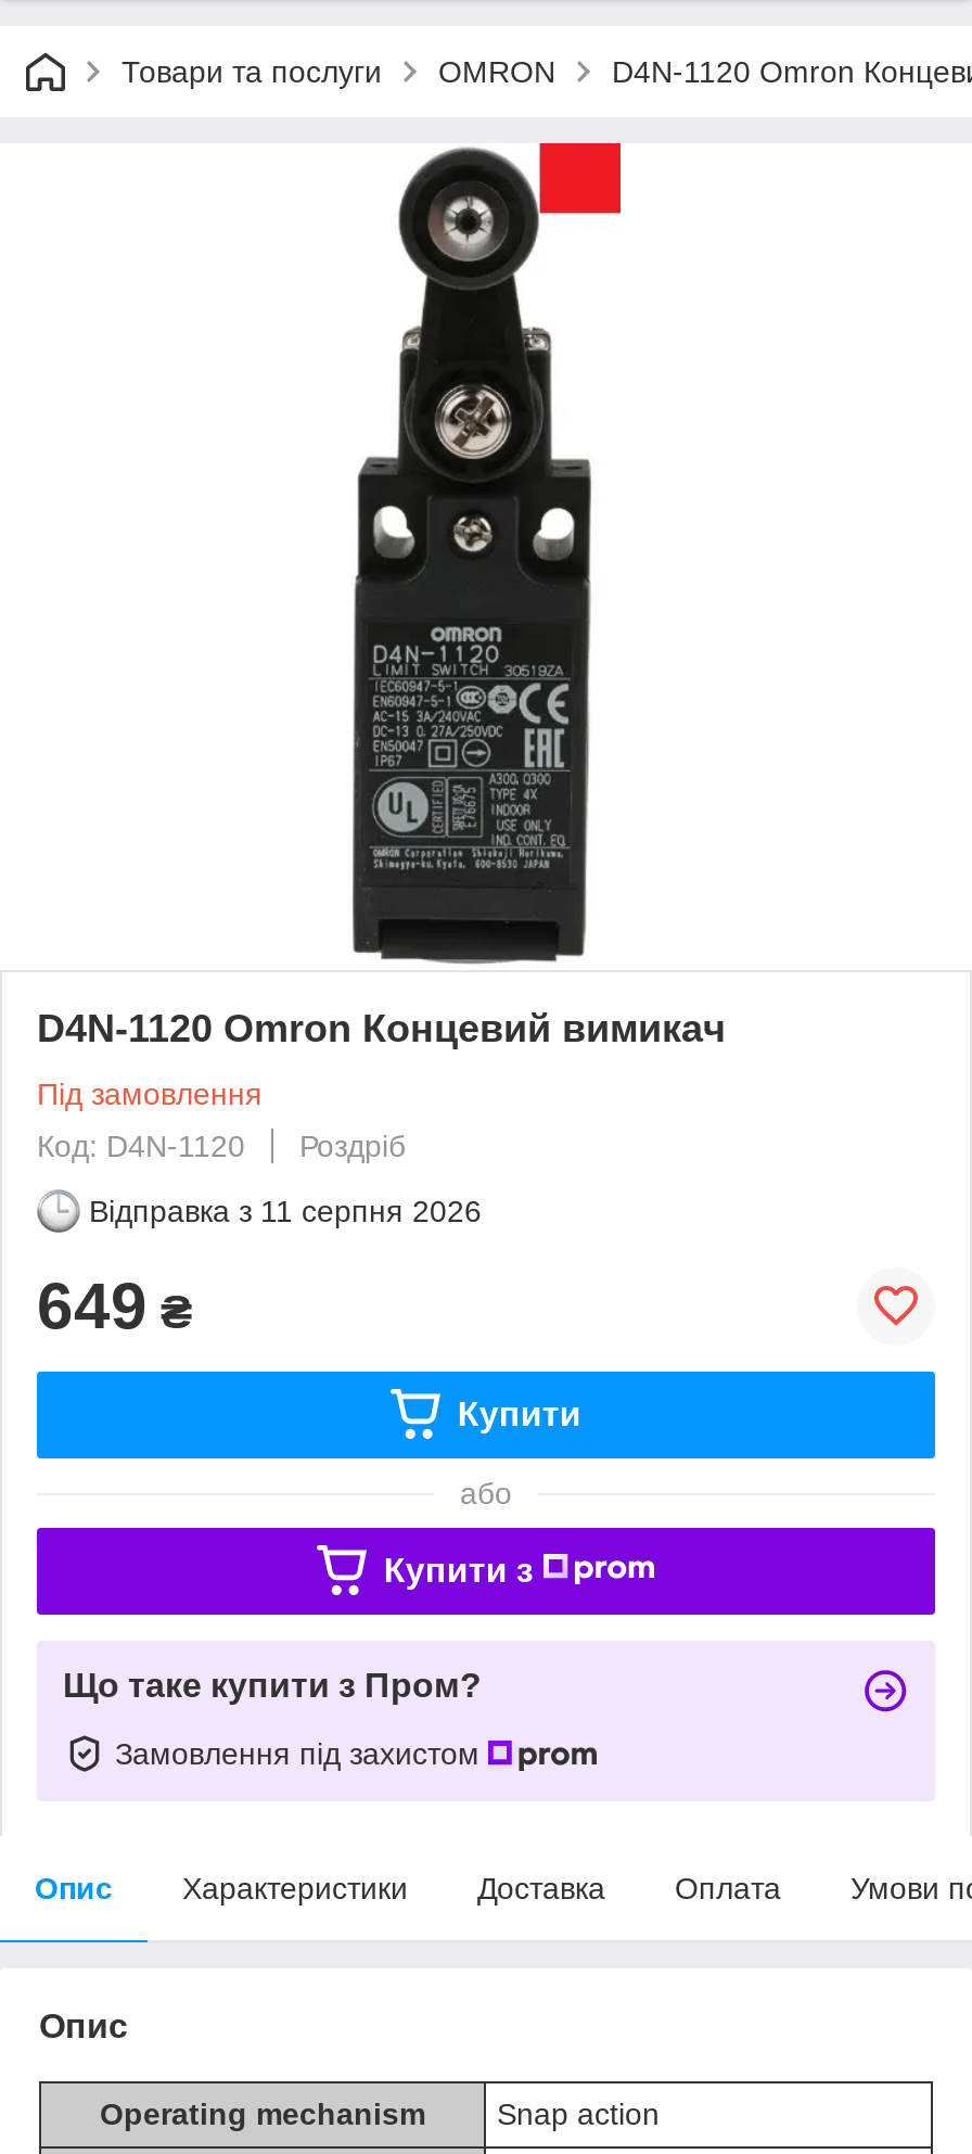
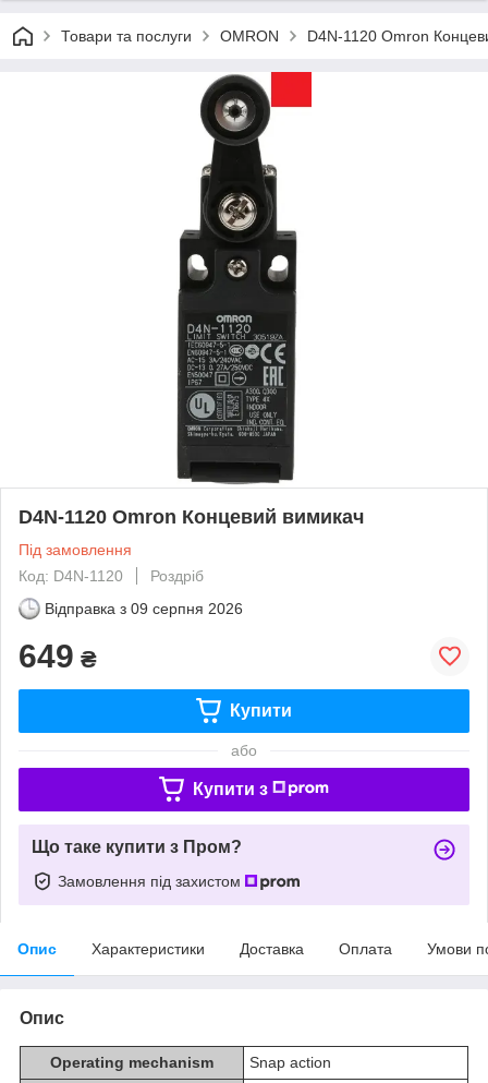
- Відправка з 11 серпня 2026
+ Відправка з 09 серпня 2026
